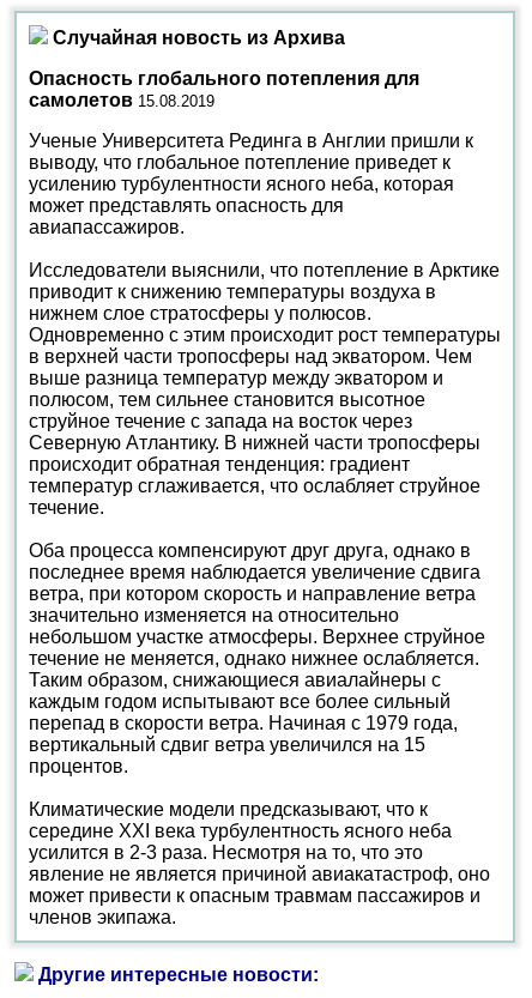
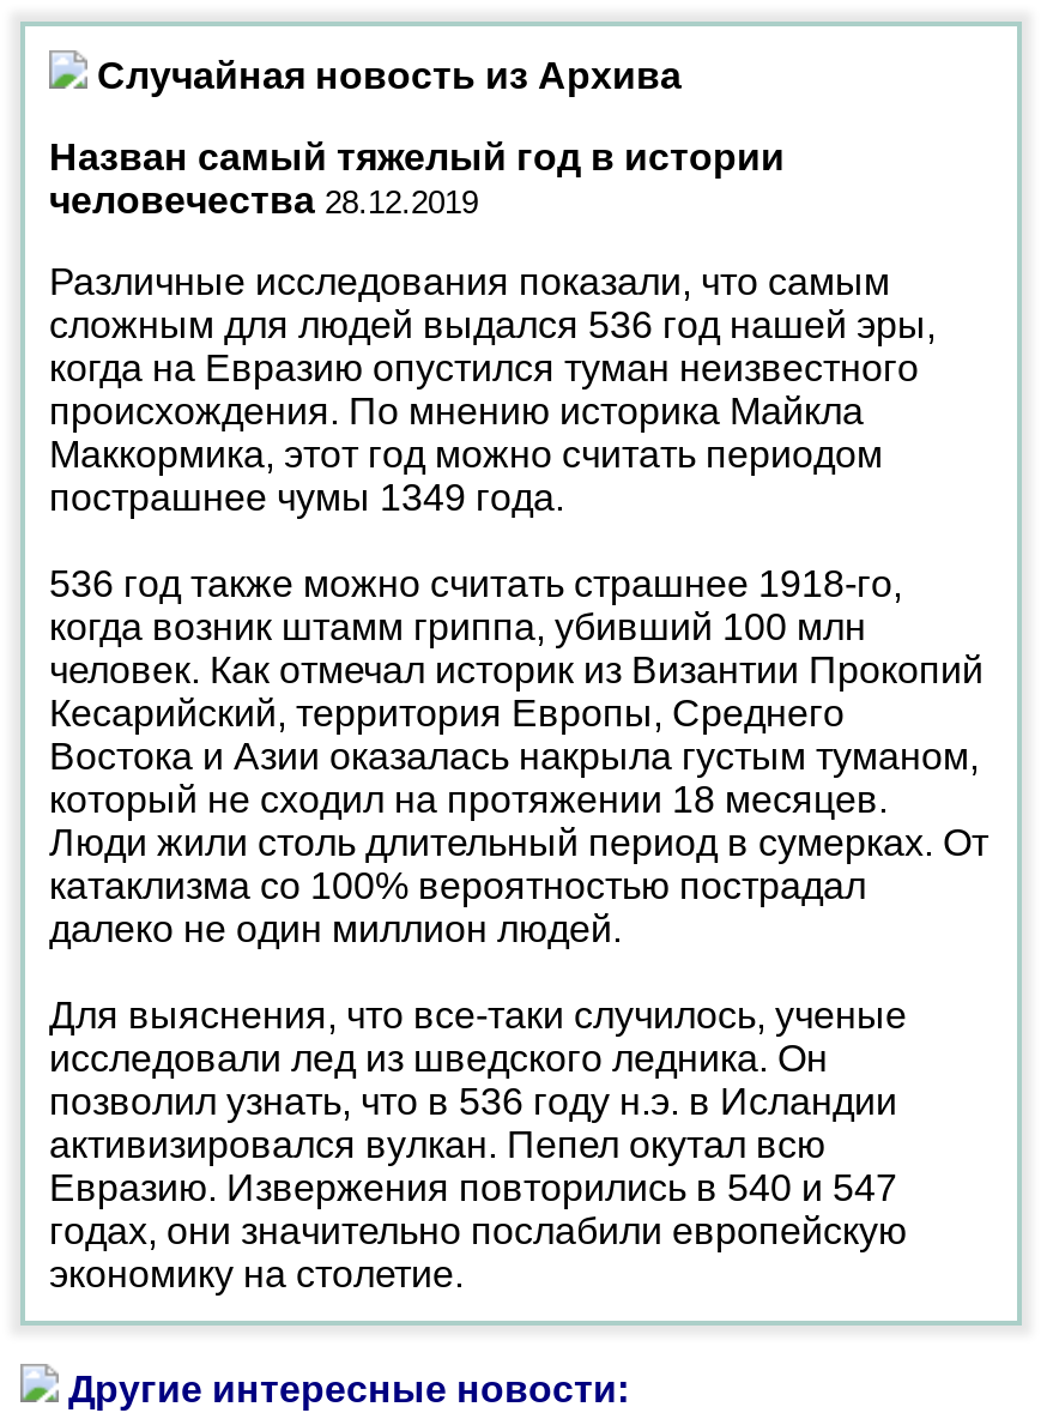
- Опасность глобального потепления для
- самолетов 15.08.2019
- Ученые Университета Рединга в Англии пришли к
- выводу, что глобальное потепление приведет к
- усилению турбулентности ясного неба, которая
- может представлять опасность для
- авиапассажиров.
- Исследователи выяснили, что потепление в Арктике
- приводит к снижению температуры воздуха в
- нижнем слое стратосферы у полюсов.
- Одновременно с этим происходит рост температуры
- в верхней части тропосферы над экватором. Чем
- выше разница температур между экватором и
- полюсом, тем сильнее становится высотное
- струйное течение с запада на восток через
- Северную Атлантику. В нижней части тропосферы
- происходит обратная тенденция: градиент
- температур сглаживается, что ослабляет струйное
- течение.
- Оба процесса компенсируют друг друга, однако в
- последнее время наблюдается увеличение сдвига
- ветра, при котором скорость и направление ветра
- значительно изменяется на относительно
- небольшом участке атмосферы. Верхнее струйное
- течение не меняется, однако нижнее ослабляется.
- Таким образом, снижающиеся авиалайнеры с
- каждым годом испытывают все более сильный
- перепад в скорости ветра. Начиная с 1979 года,
- вертикальный сдвиг ветра увеличился на 15
- процентов.
- Климатические модели предсказывают, что к
- середине XXI века турбулентность ясного неба
- усилится в 2-3 раза. Несмотря на то, что это
- явление не является причиной авиакатастроф, оно
- может привести к опасным травмам пассажиров и
- членов экипажа.
+ Назван самый тяжелый год в истории
+ человечества 28.12.2019
+ Различные исследования показали, что самым
+ сложным для людей выдался 536 год нашей эры,
+ когда на Евразию опустился туман неизвестного
+ происхождения. По мнению историка Майкла
+ Маккормика, этот год можно считать периодом
+ пострашнее чумы 1349 года.
+ 536 год также можно считать страшнее 1918-го,
+ когда возник штамм гриппа, убивший 100 млн
+ человек. Как отмечал историк из Византии Прокопий
+ Кесарийский, территория Европы, Среднего
+ Востока и Азии оказалась накрыла густым туманом,
+ который не сходил на протяжении 18 месяцев.
+ Люди жили столь длительный период в сумерках. От
+ катаклизма со 100% вероятностью пострадал
+ далеко не один миллион людей.
+ Для выяснения, что все-таки случилось, ученые
+ исследовали лед из шведского ледника. Он
+ позволил узнать, что в 536 году н.э. в Исландии
+ активизировался вулкан. Пепел окутал всю
+ Евразию. Извержения повторились в 540 и 547
+ годах, они значительно послабили европейскую
+ экономику на столетие.
